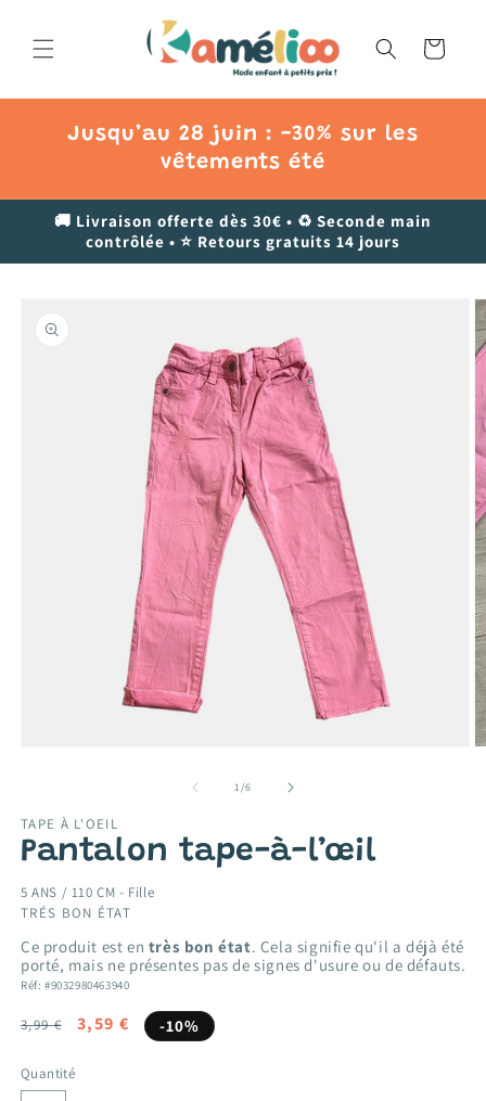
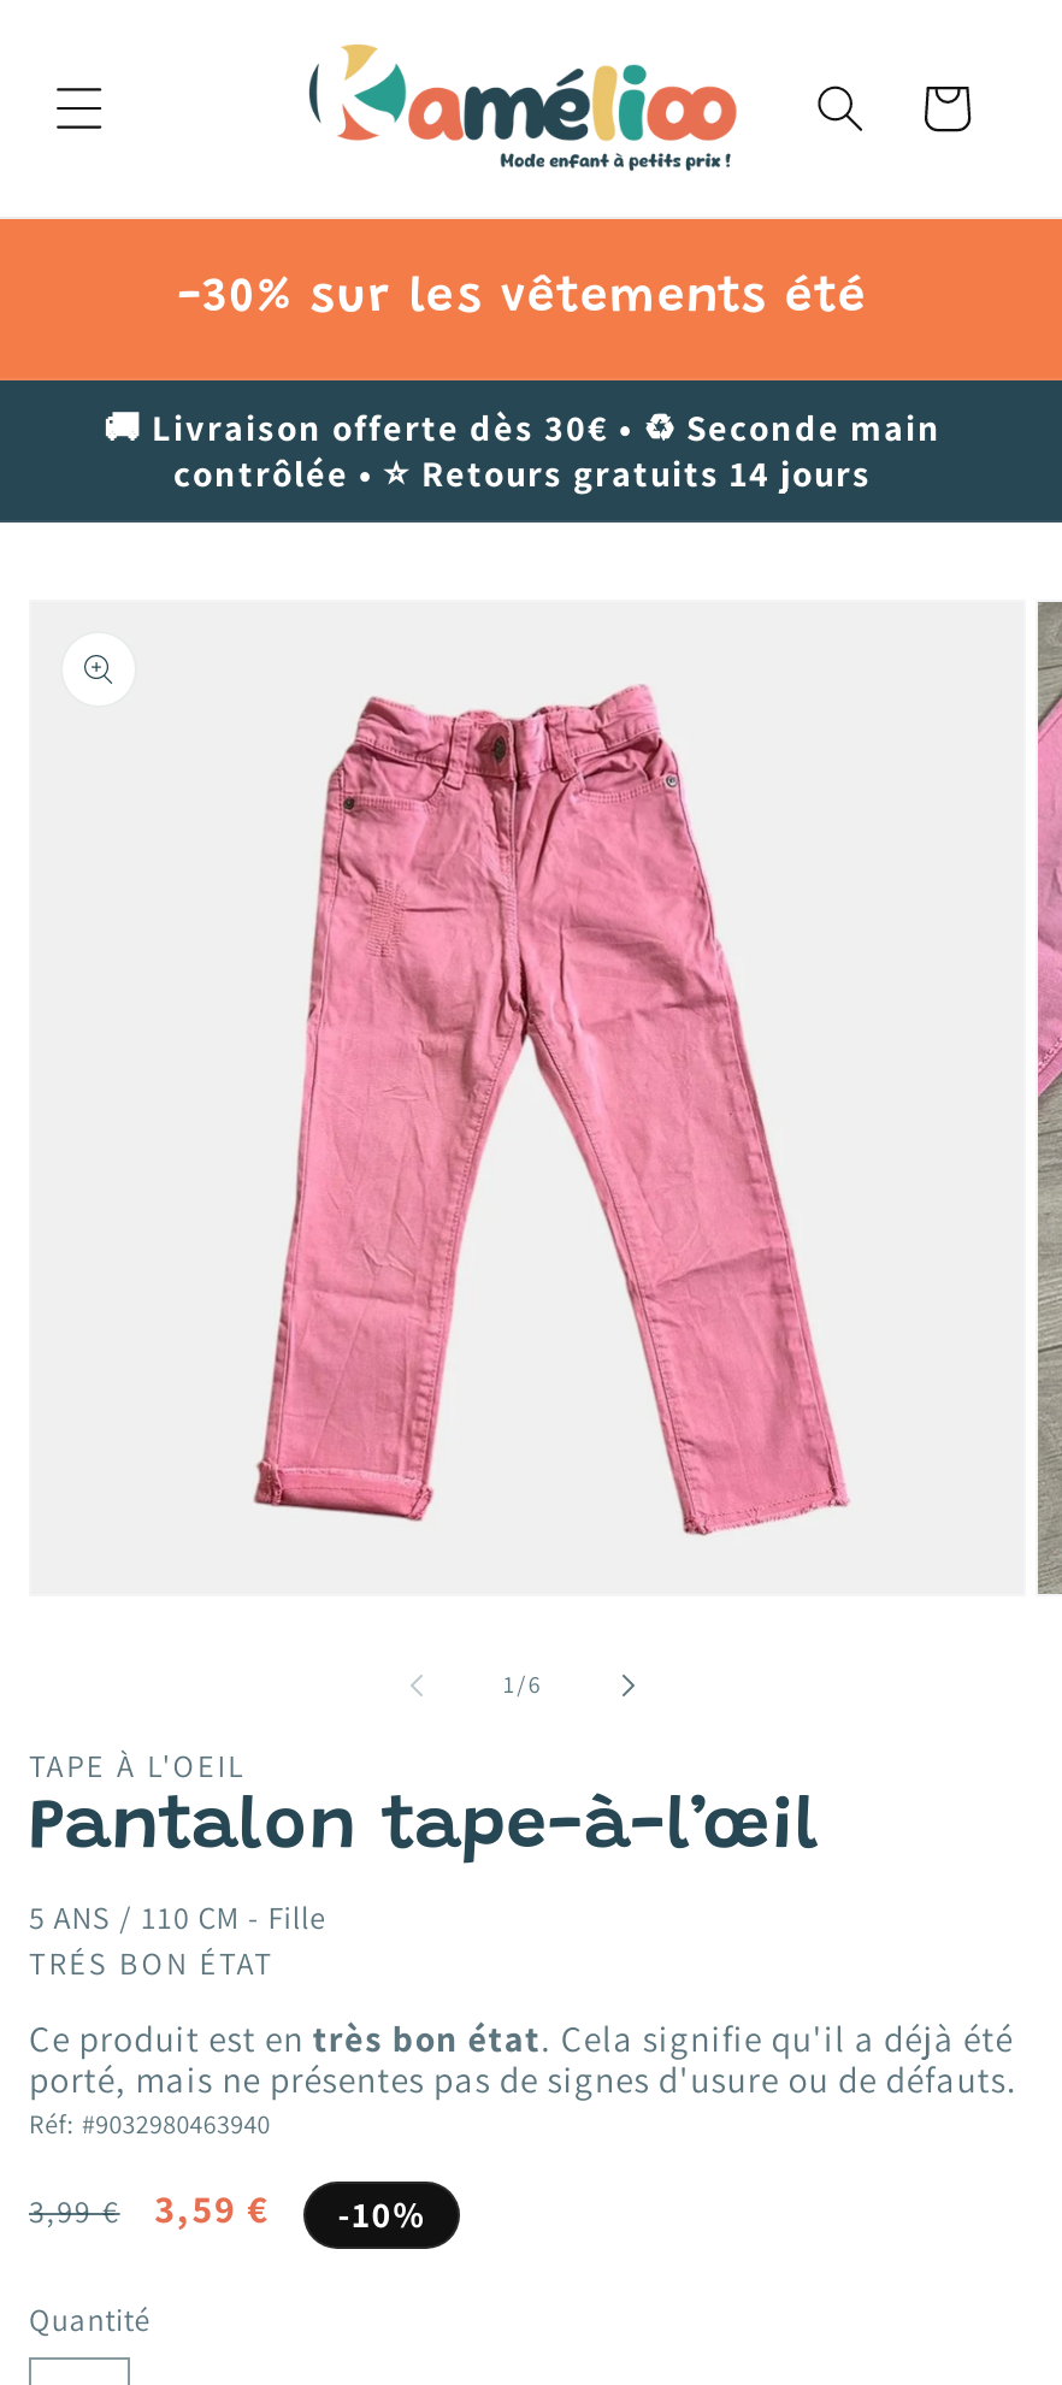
- Jusqu’au 28 juin : -30% sur les
- vêtements été
+ -30% sur les vêtements été
